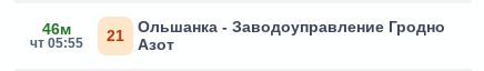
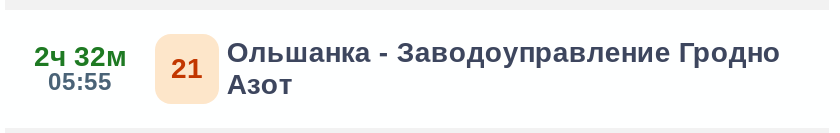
- 46м
- чт 05:55
+ 2ч 32м
+ 05:55
